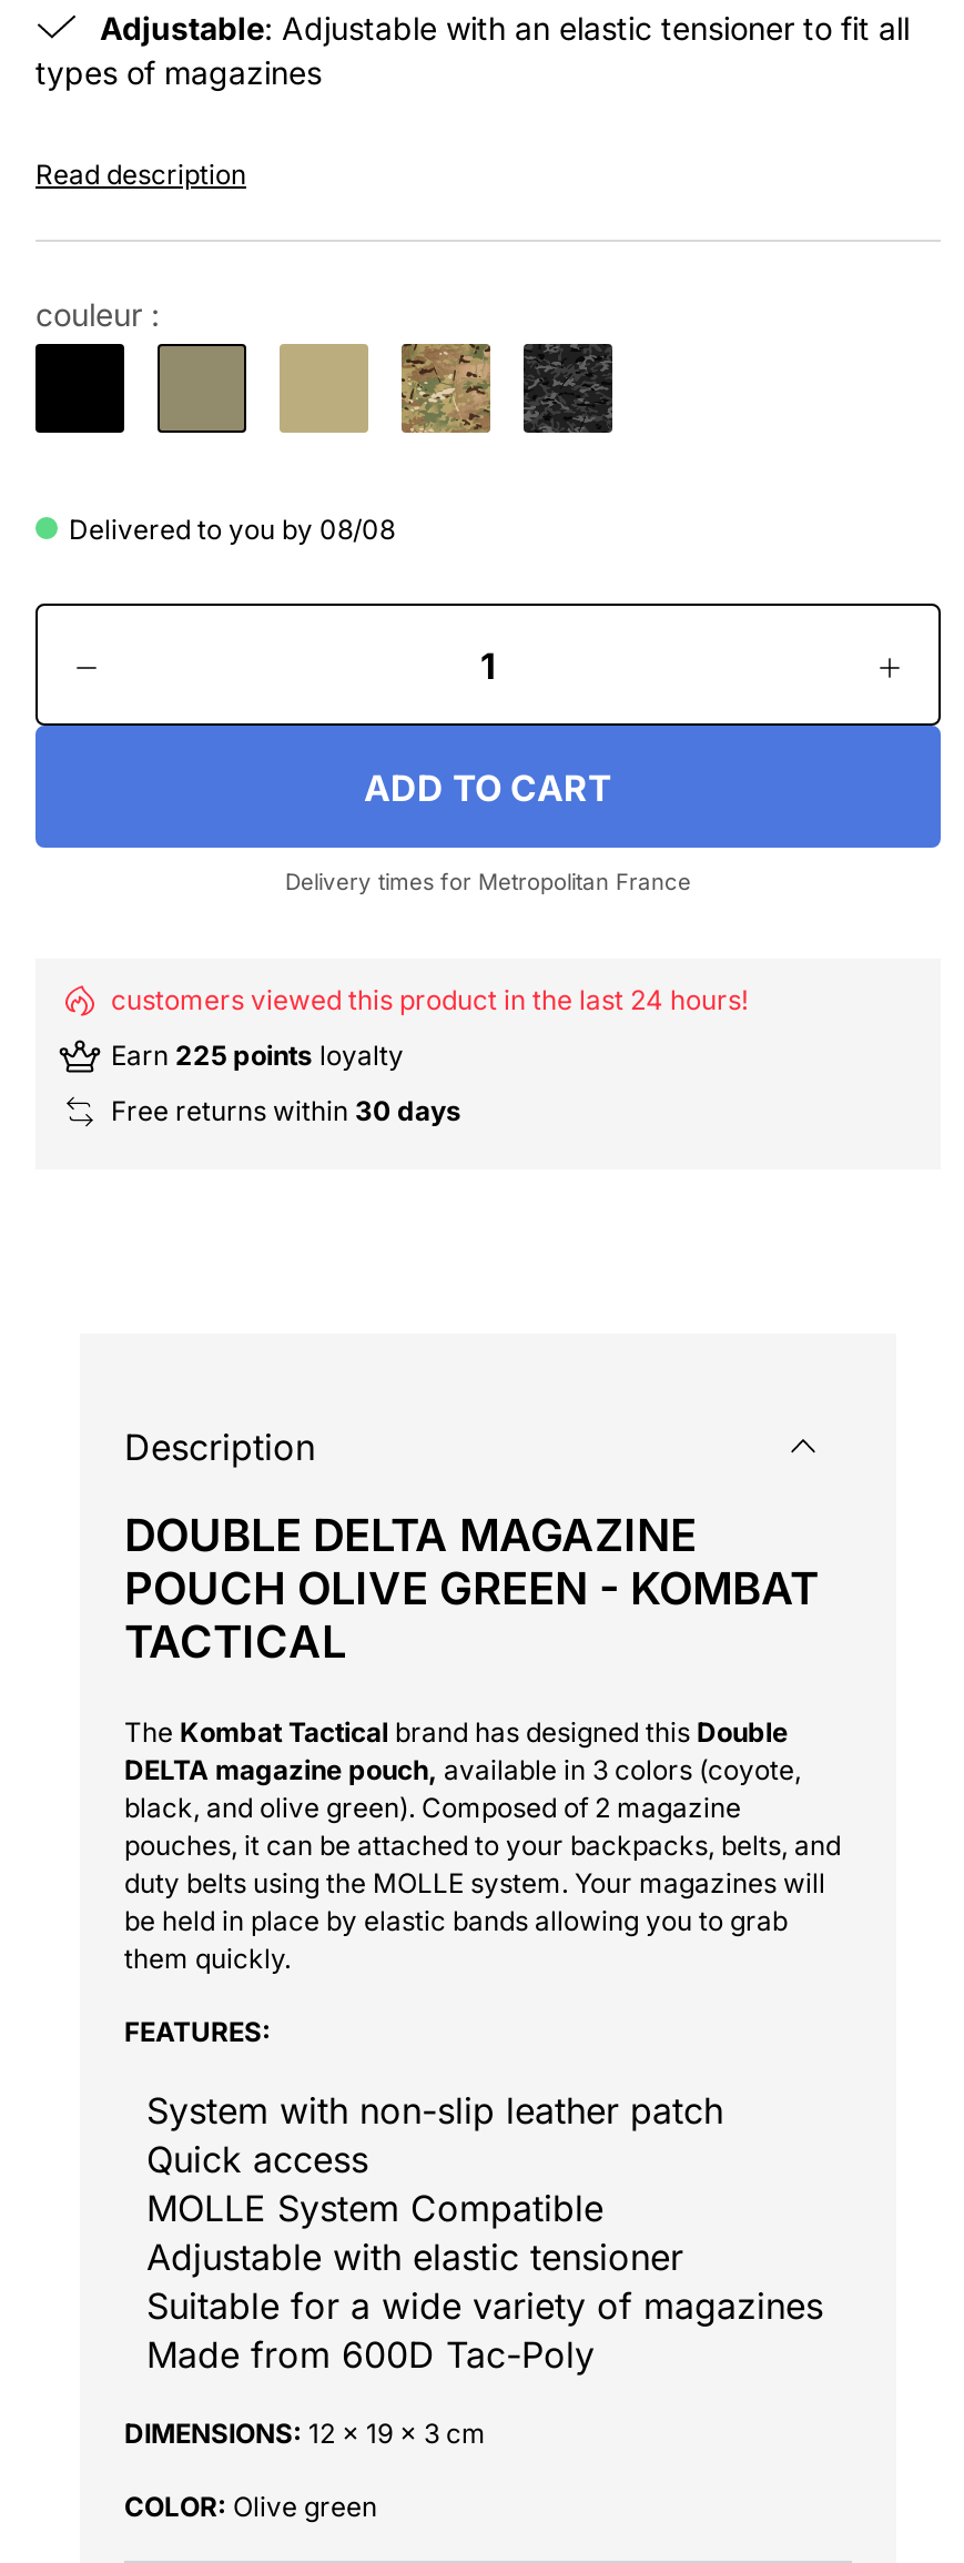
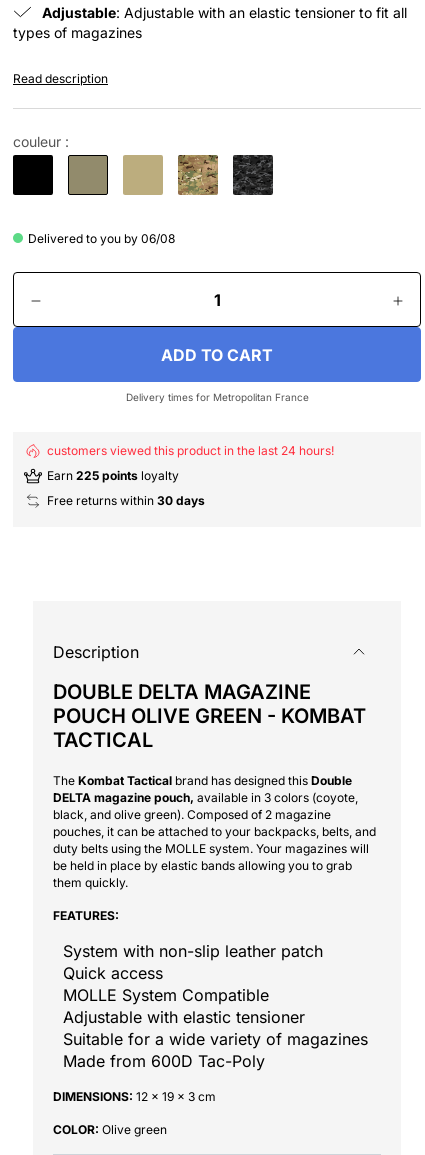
- Delivered to you by 08/08
+ Delivered to you by 06/08
